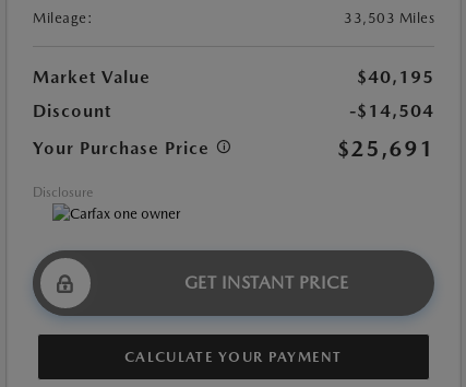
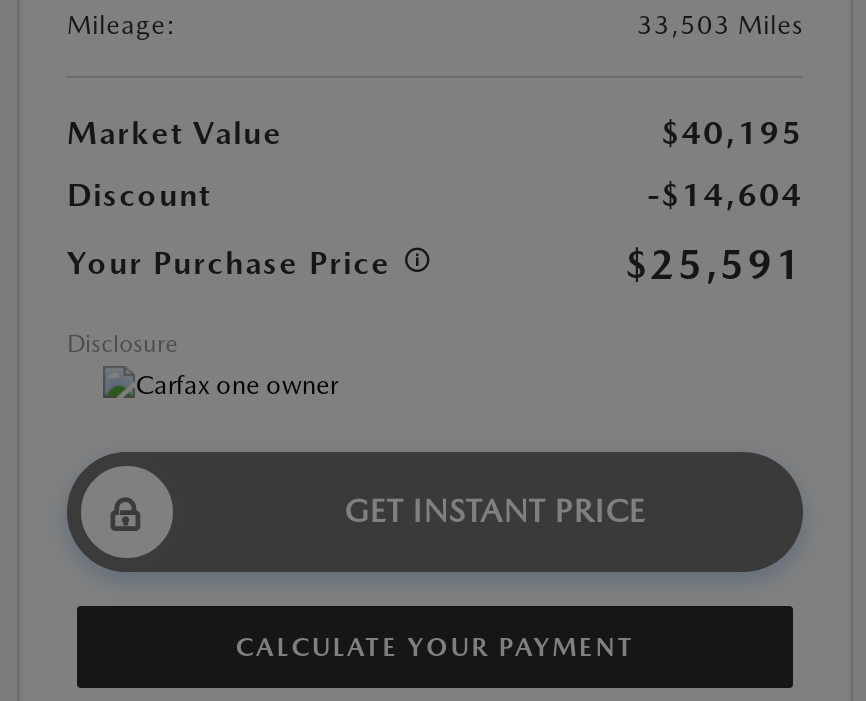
- -$14,504
+ -$14,604

- $25,691
+ $25,591
